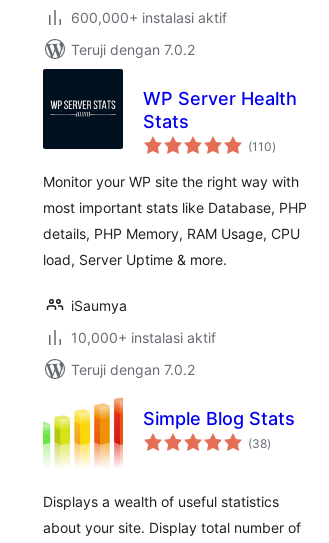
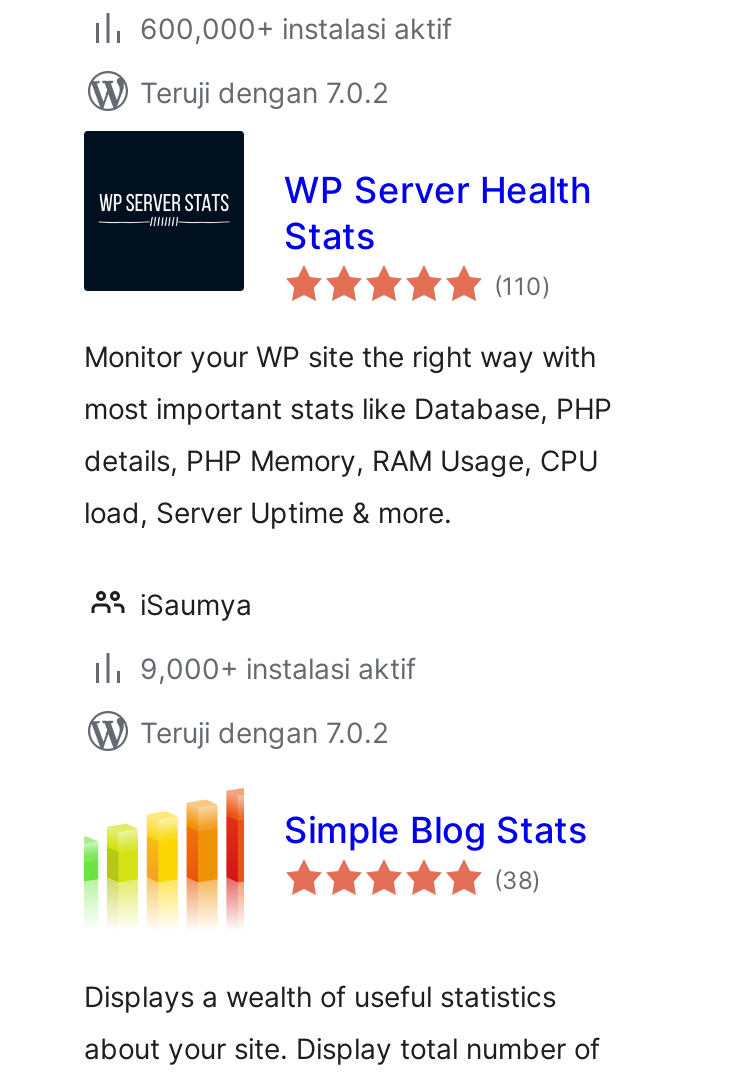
- 10,000+ instalasi aktif
+ 9,000+ instalasi aktif
